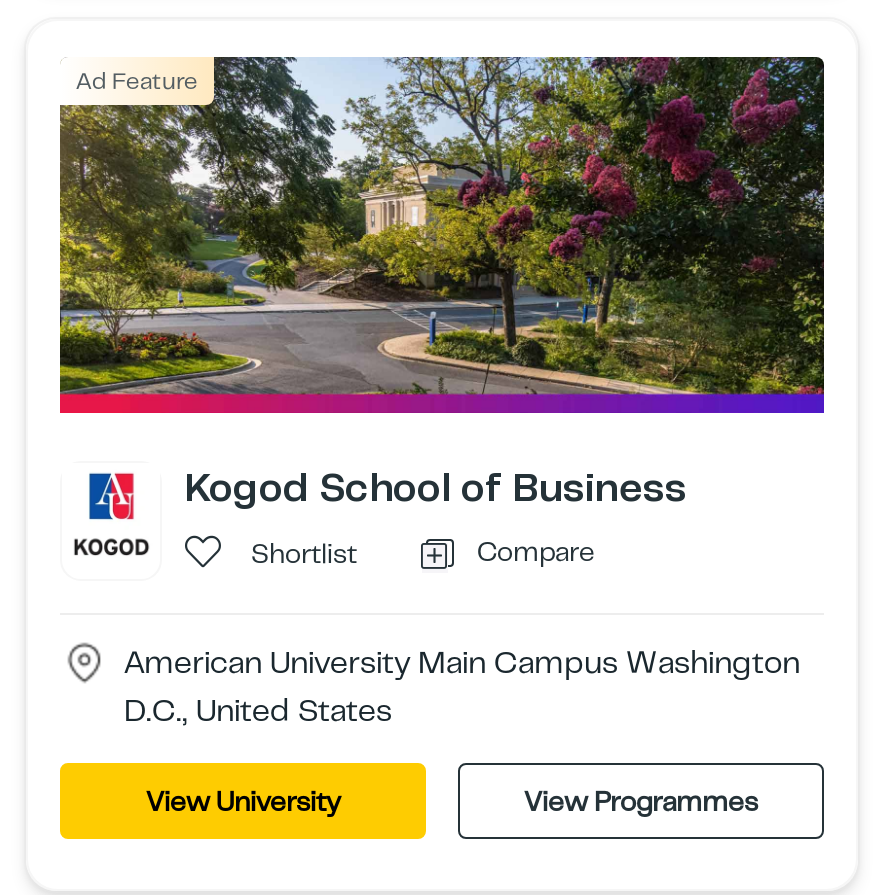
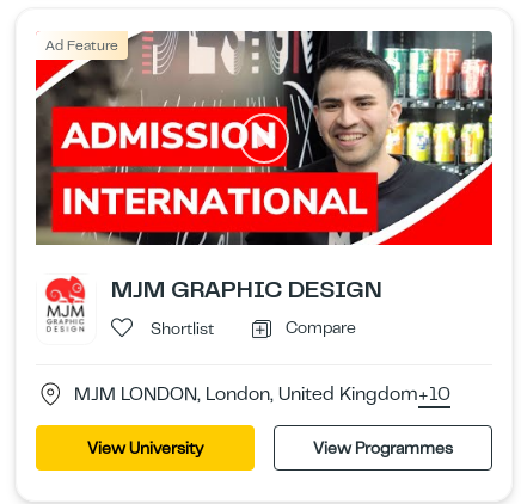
- [image]
- Kogod School of Business
+ [image]
+ MJM GRAPHIC DESIGN

- [image]
+ [image]

- American University Main Campus Washington
- D.C., United States
+ MJM LONDON, London, United Kingdom+10
